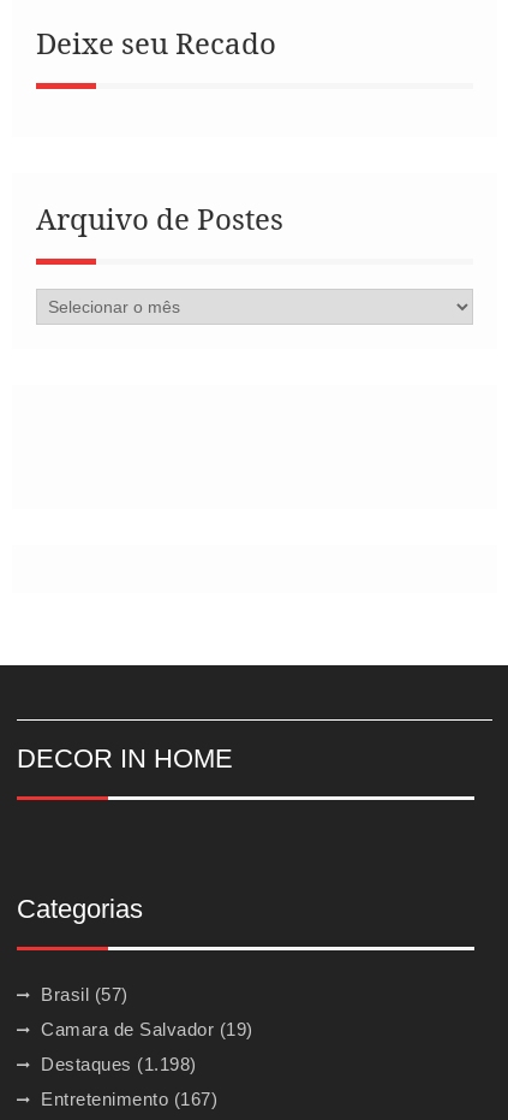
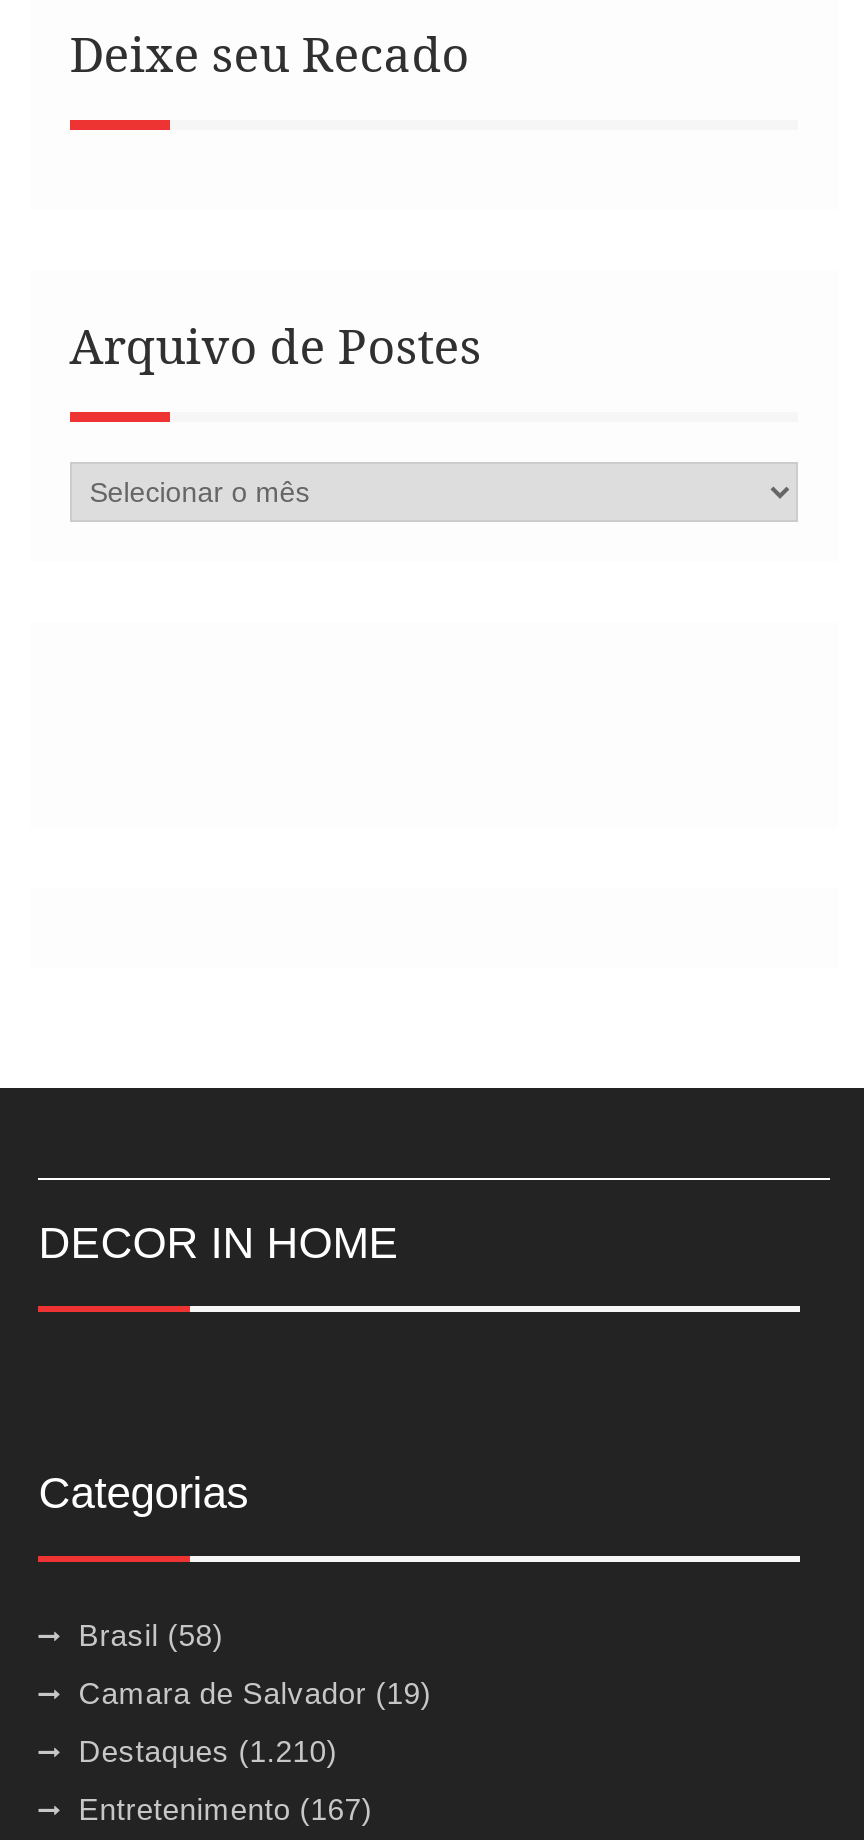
- Brasil (57)
+ Brasil (58)

- Destaques (1.198)
+ Destaques (1.210)
